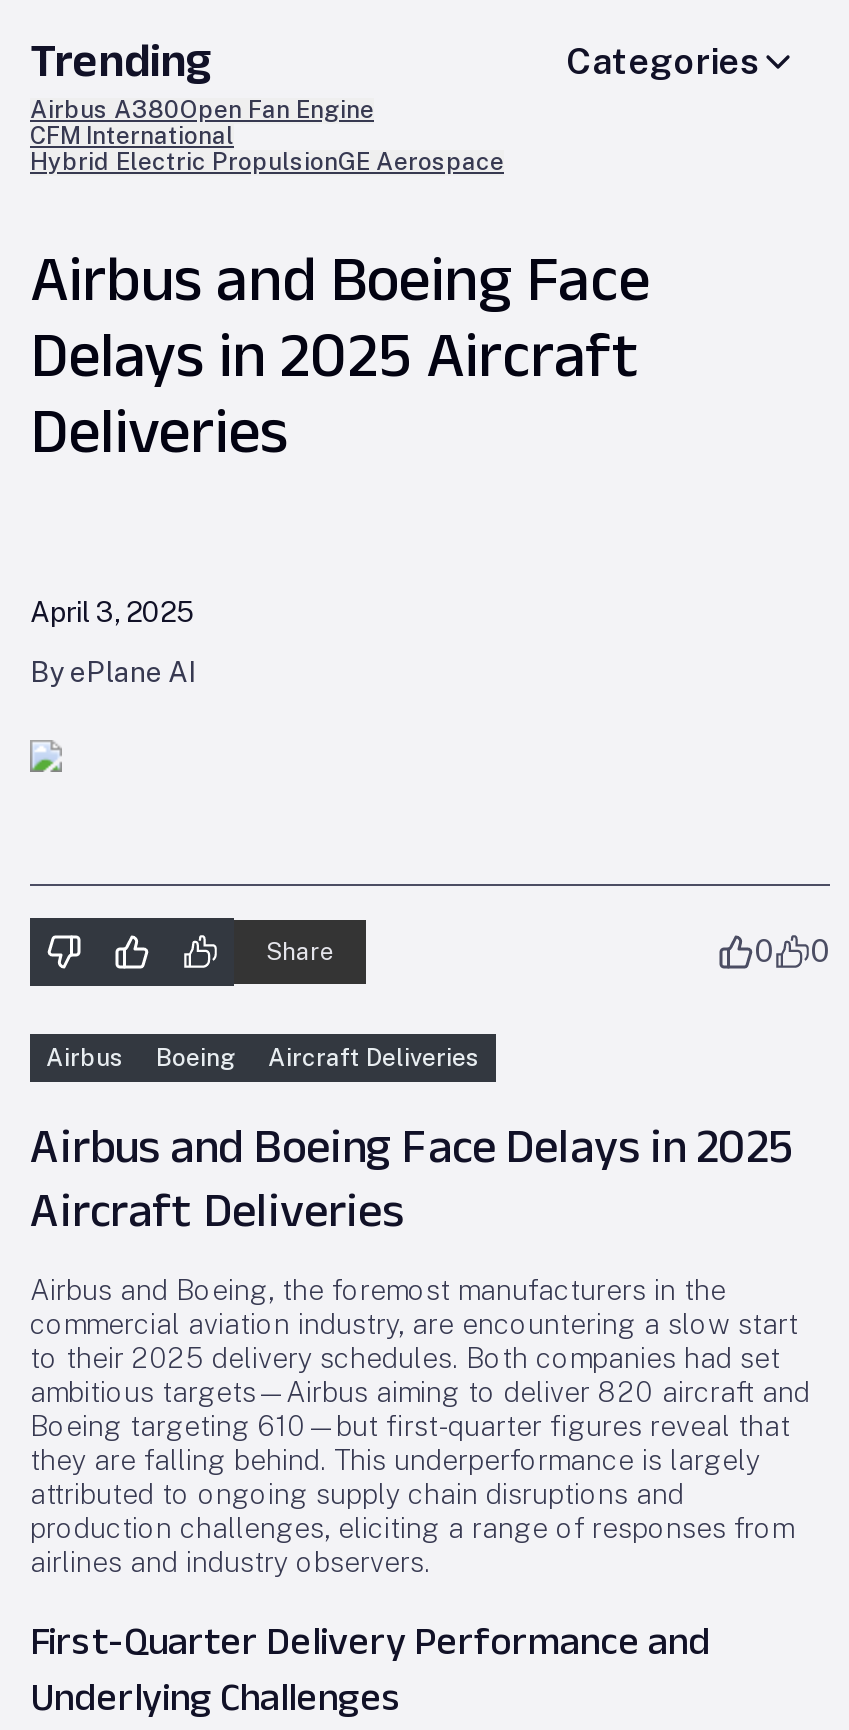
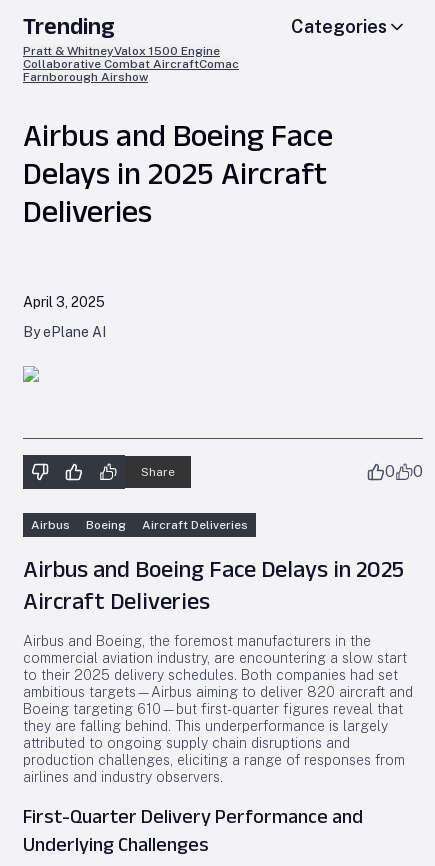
- Airbus A380Open Fan Engine
- CFM International
- Hybrid Electric PropulsionGE Aerospace
+ Pratt & WhitneyValox 1500 Engine
+ Collaborative Combat AircraftComac
+ Farnborough Airshow
